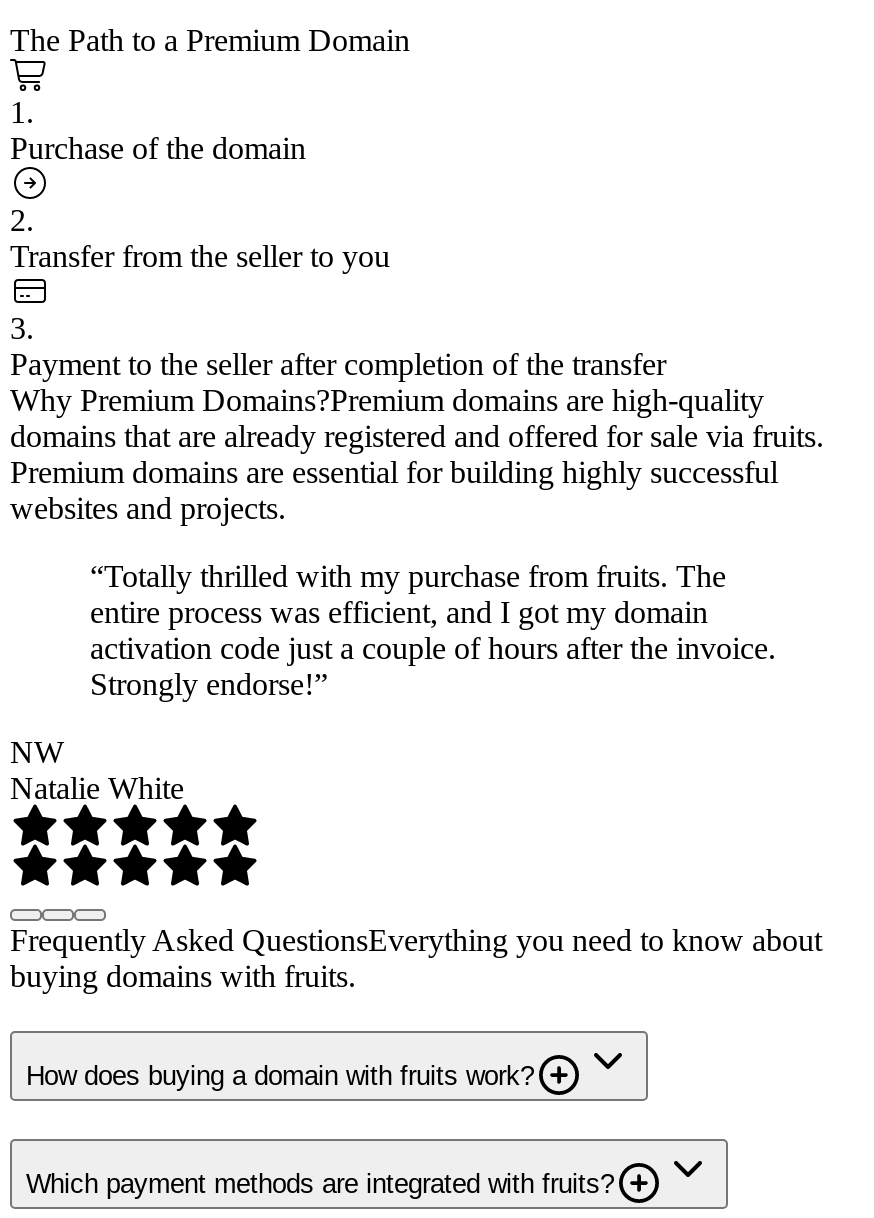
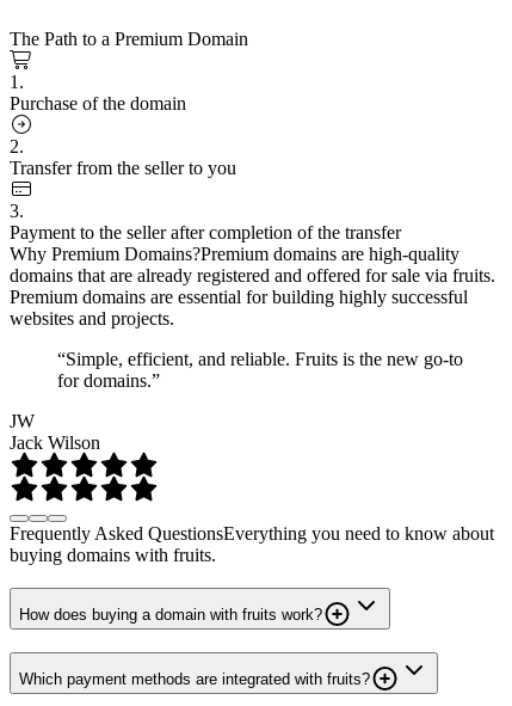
- “Totally thrilled with my purchase from fruits. The
- entire process was efficient, and I got my domain
- activation code just a couple of hours after the invoice.
- Strongly endorse!”
+ “Simple, efficient, and reliable. Fruits is the new go-to
+ for domains.”

- NW
- Natalie White
+ JW
+ Jack Wilson
